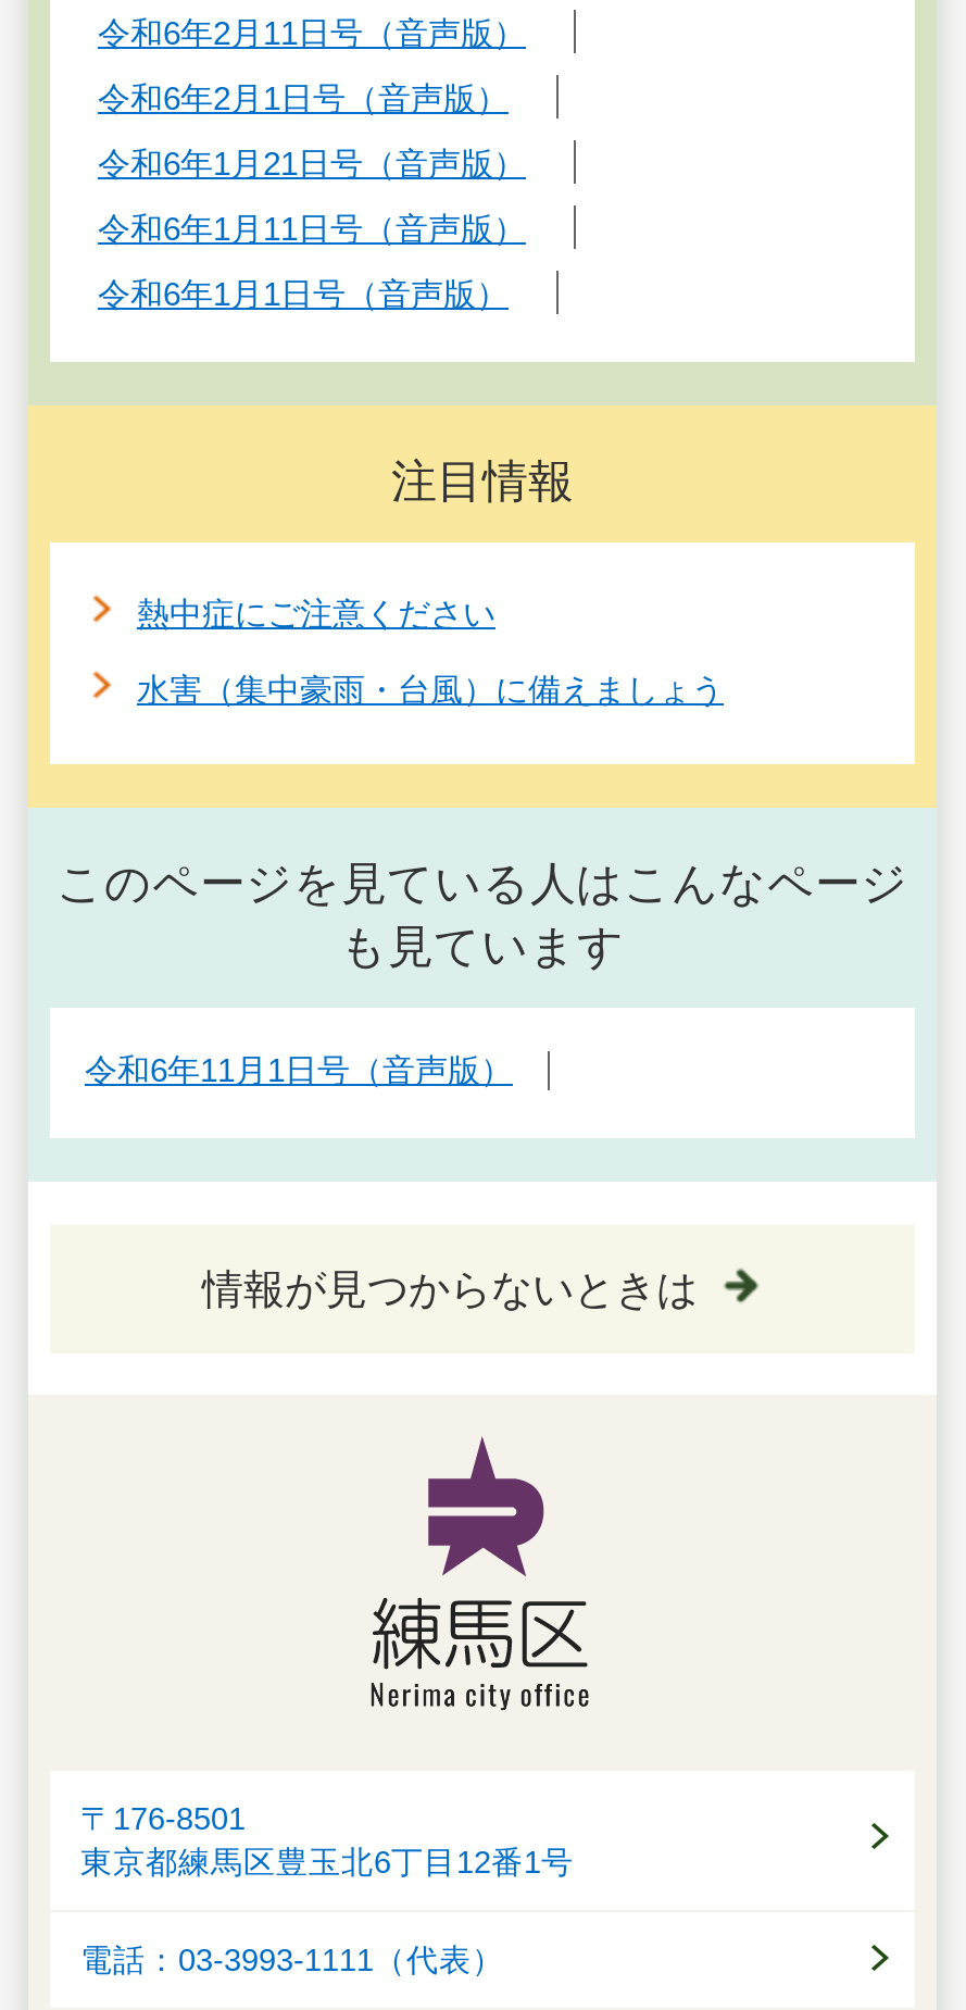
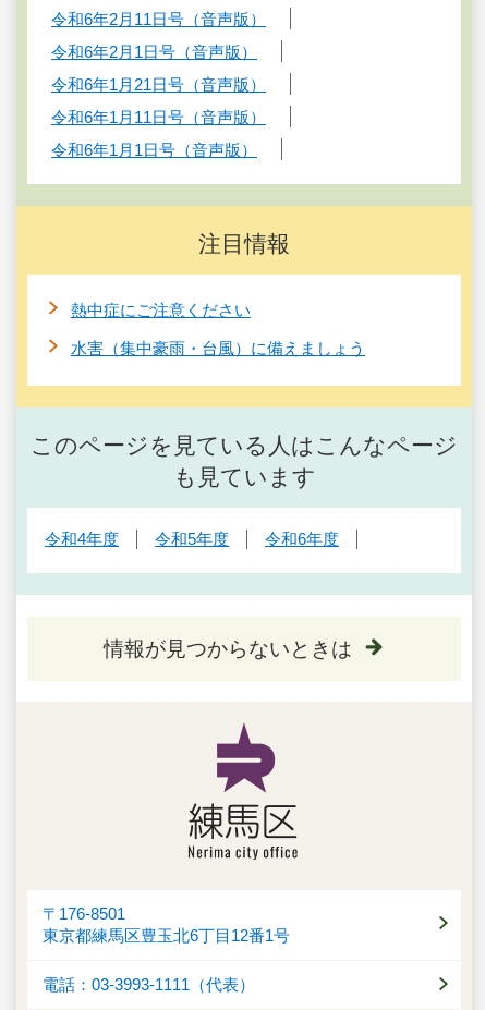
- 令和6年11月1日号（音声版）
+ 令和4年度
+ 令和5年度
+ 令和6年度
